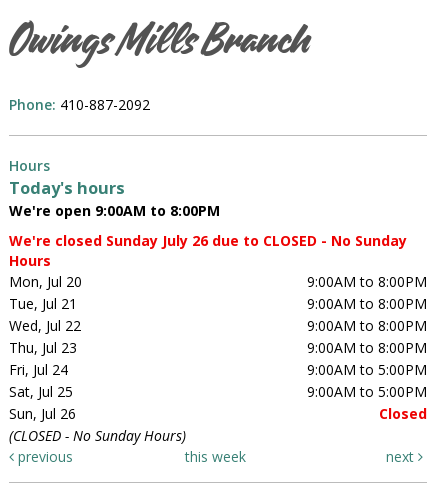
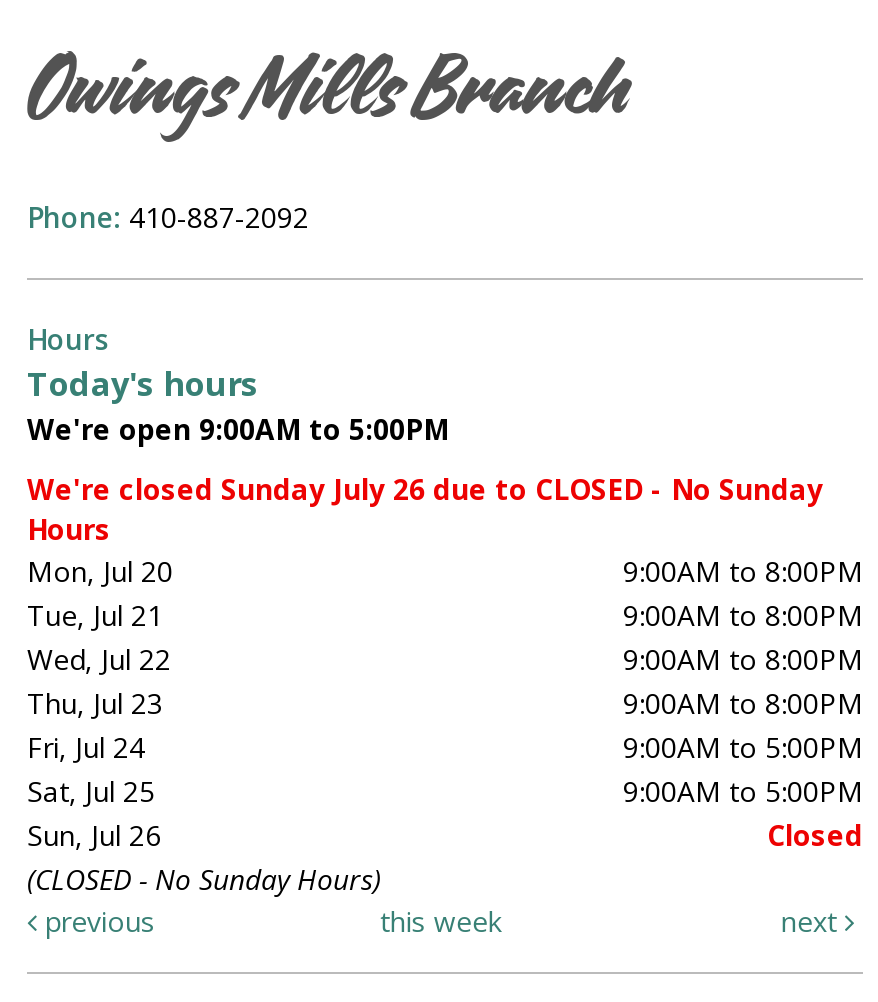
- We're open 9:00AM to 8:00PM
+ We're open 9:00AM to 5:00PM
